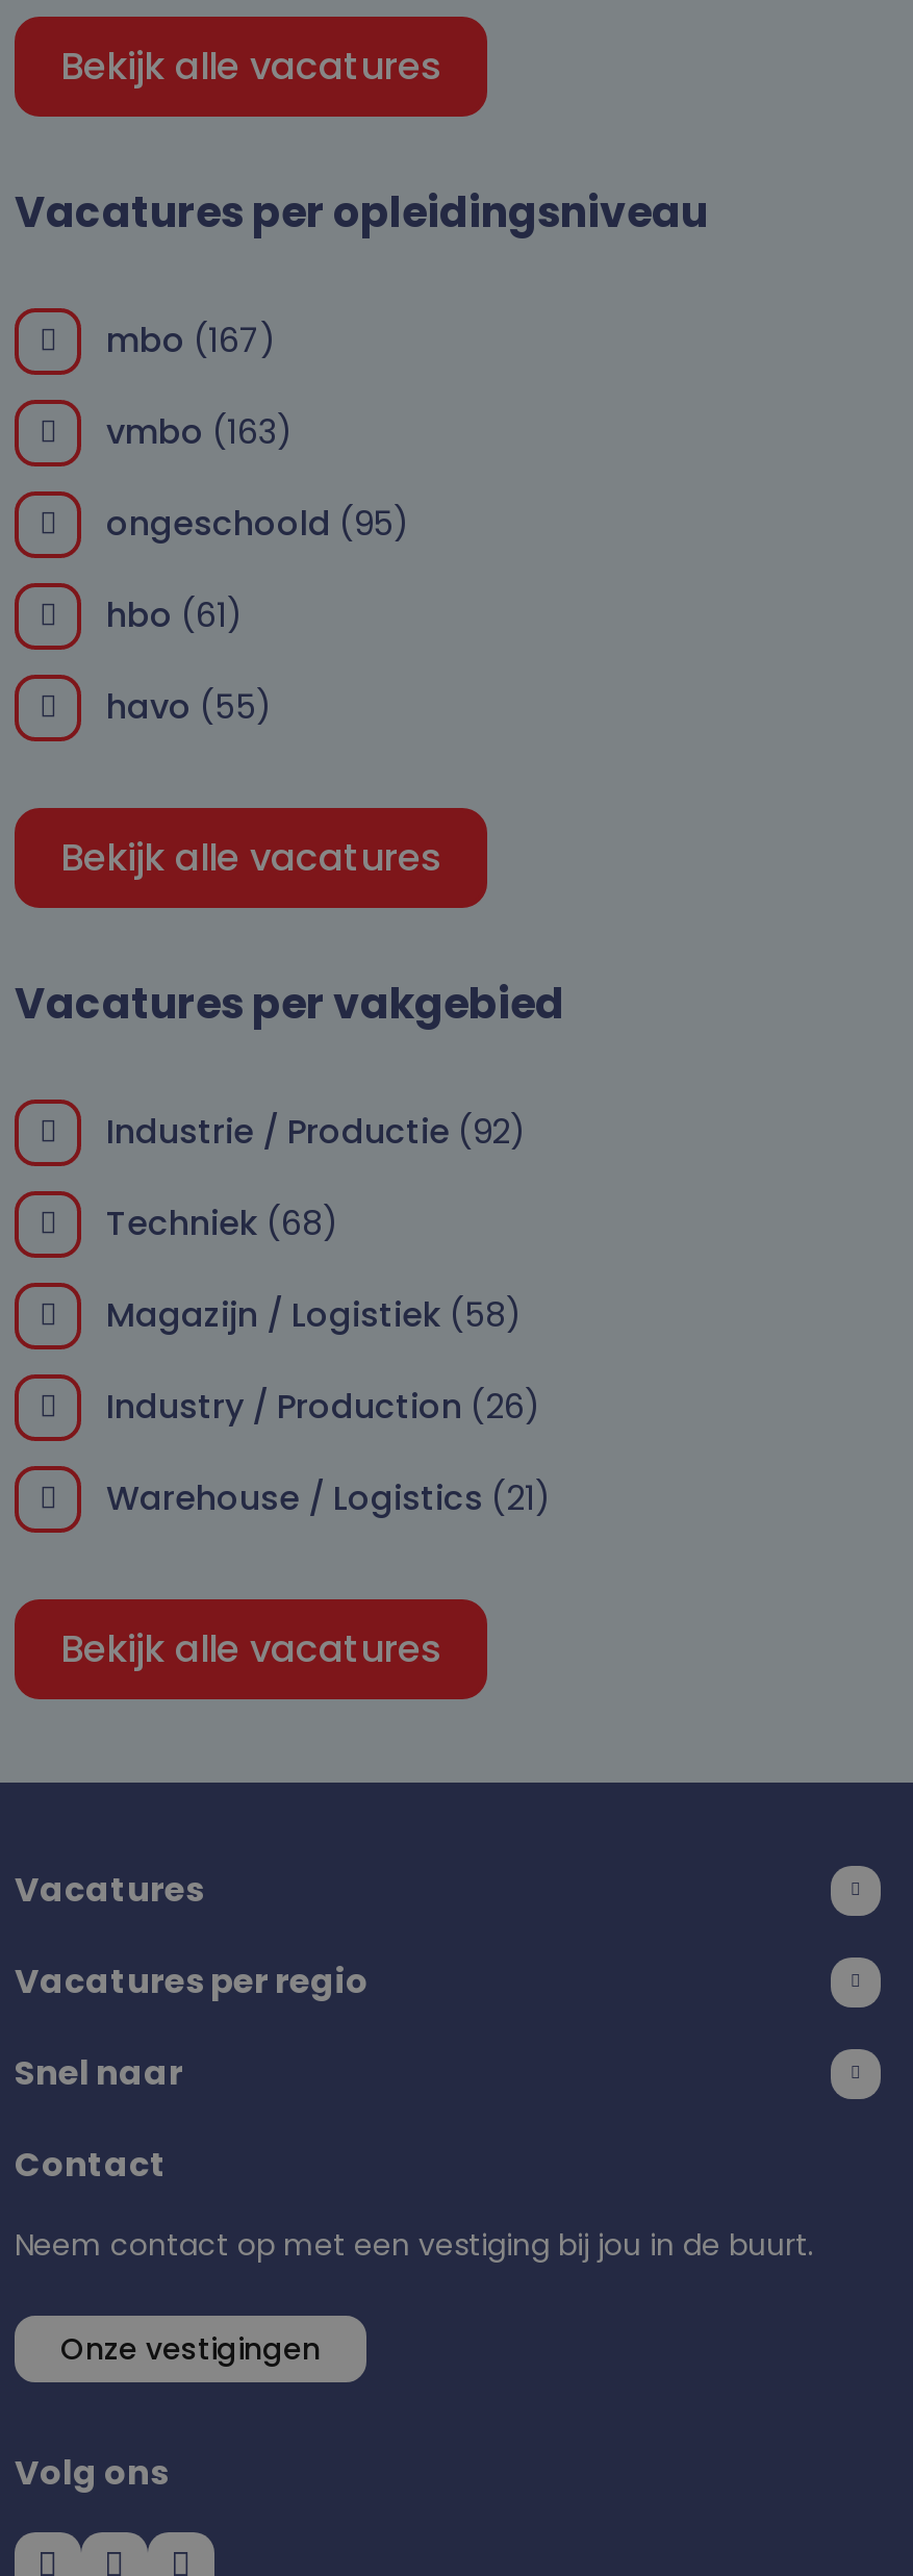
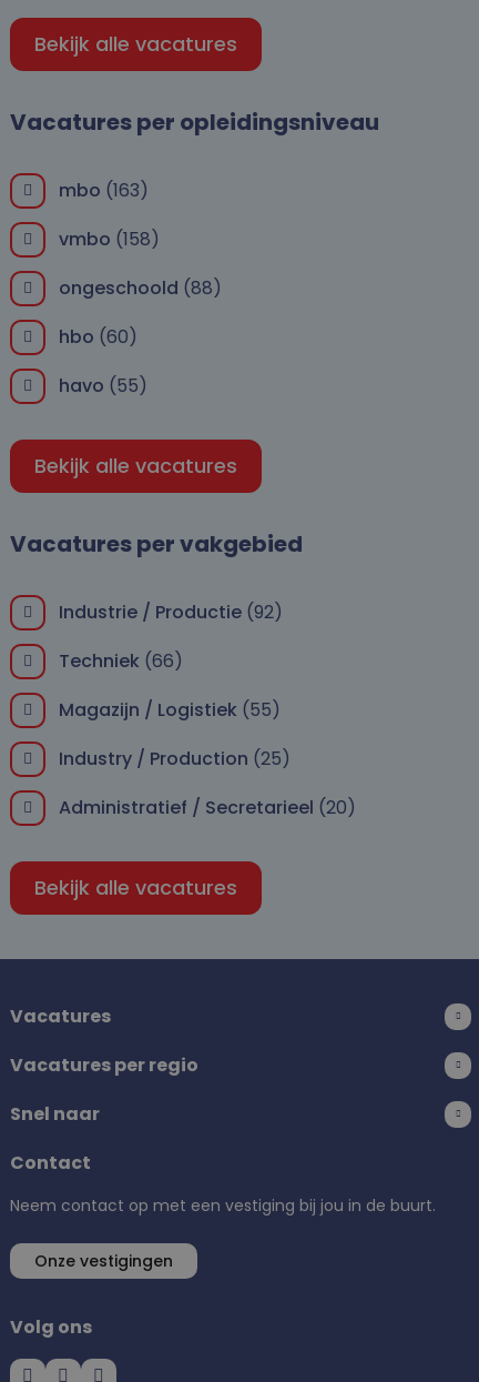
- mbo (167)
+ mbo (163)

- vmbo (163)
+ vmbo (158)

- ongeschoold (95)
+ ongeschoold (88)

- hbo (61)
+ hbo (60)

- Techniek (68)
+ Techniek (66)

- Magazijn / Logistiek (58)
+ Magazijn / Logistiek (55)

- Industry / Production (26)
+ Industry / Production (25)

- Warehouse / Logistics (21)
+ Administratief / Secretarieel (20)
